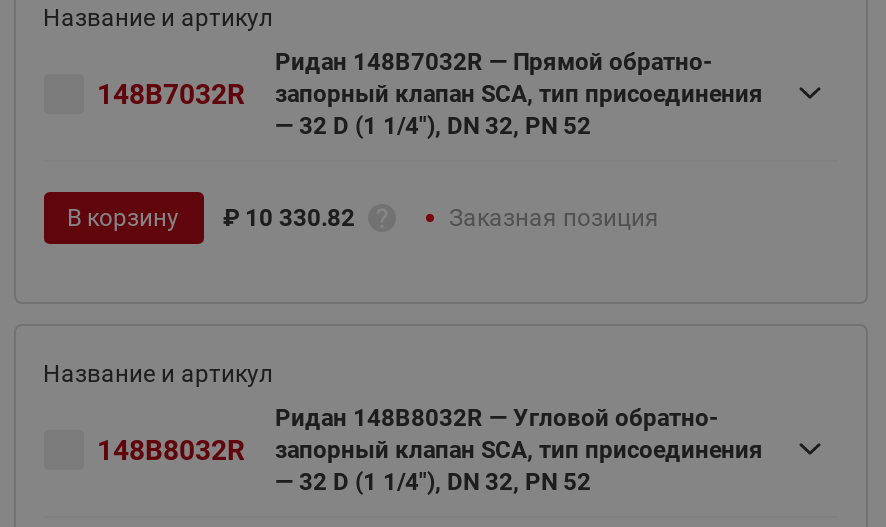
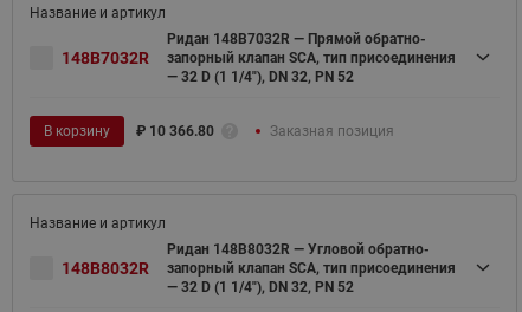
- В корзину ₽ 10 330.82
+ В корзину ₽ 10 366.80
